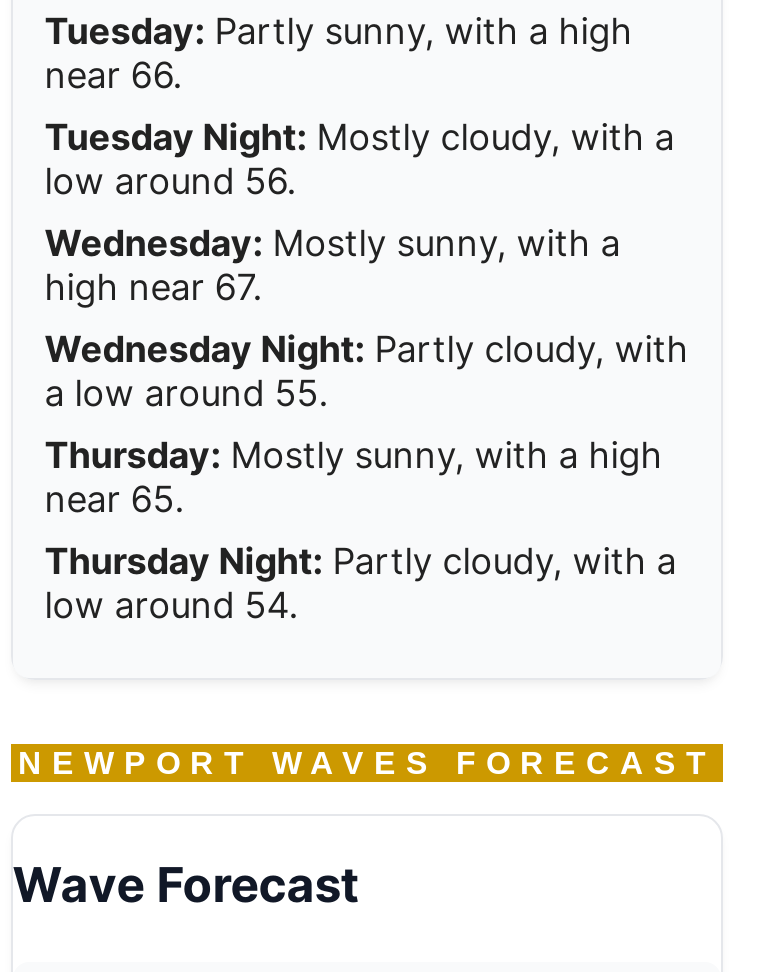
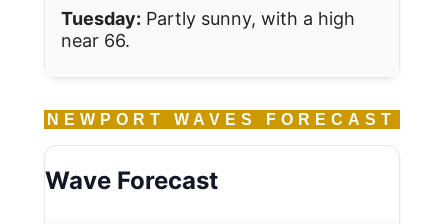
- Tuesday Night: Mostly cloudy, with a
- low around 56.
- Wednesday: Mostly sunny, with a
- high near 67.
- Wednesday Night: Partly cloudy, with
- a low around 55.
- Thursday: Mostly sunny, with a high
- near 65.
- Thursday Night: Partly cloudy, with a
- low around 54.
